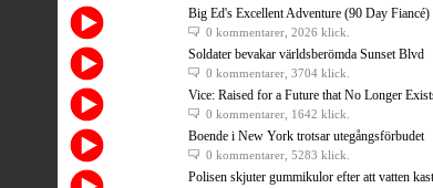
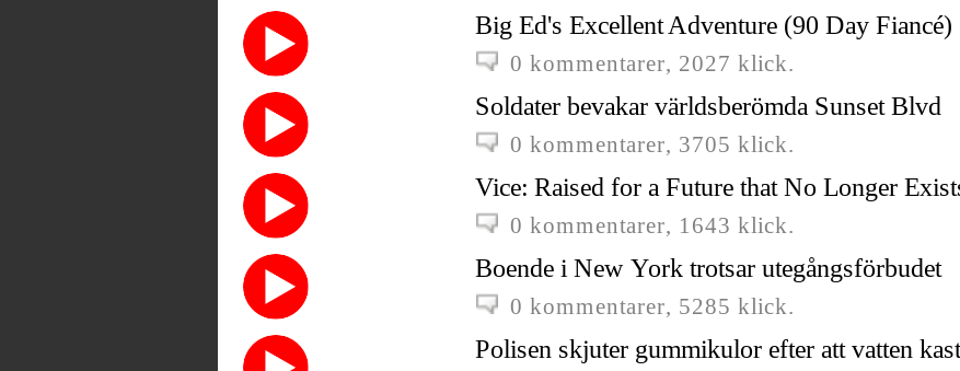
- 0 kommentarer, 2026 klick.
+ 0 kommentarer, 2027 klick.

- 0 kommentarer, 3704 klick.
+ 0 kommentarer, 3705 klick.

- 0 kommentarer, 1642 klick.
+ 0 kommentarer, 1643 klick.

- 0 kommentarer, 5283 klick.
+ 0 kommentarer, 5285 klick.
